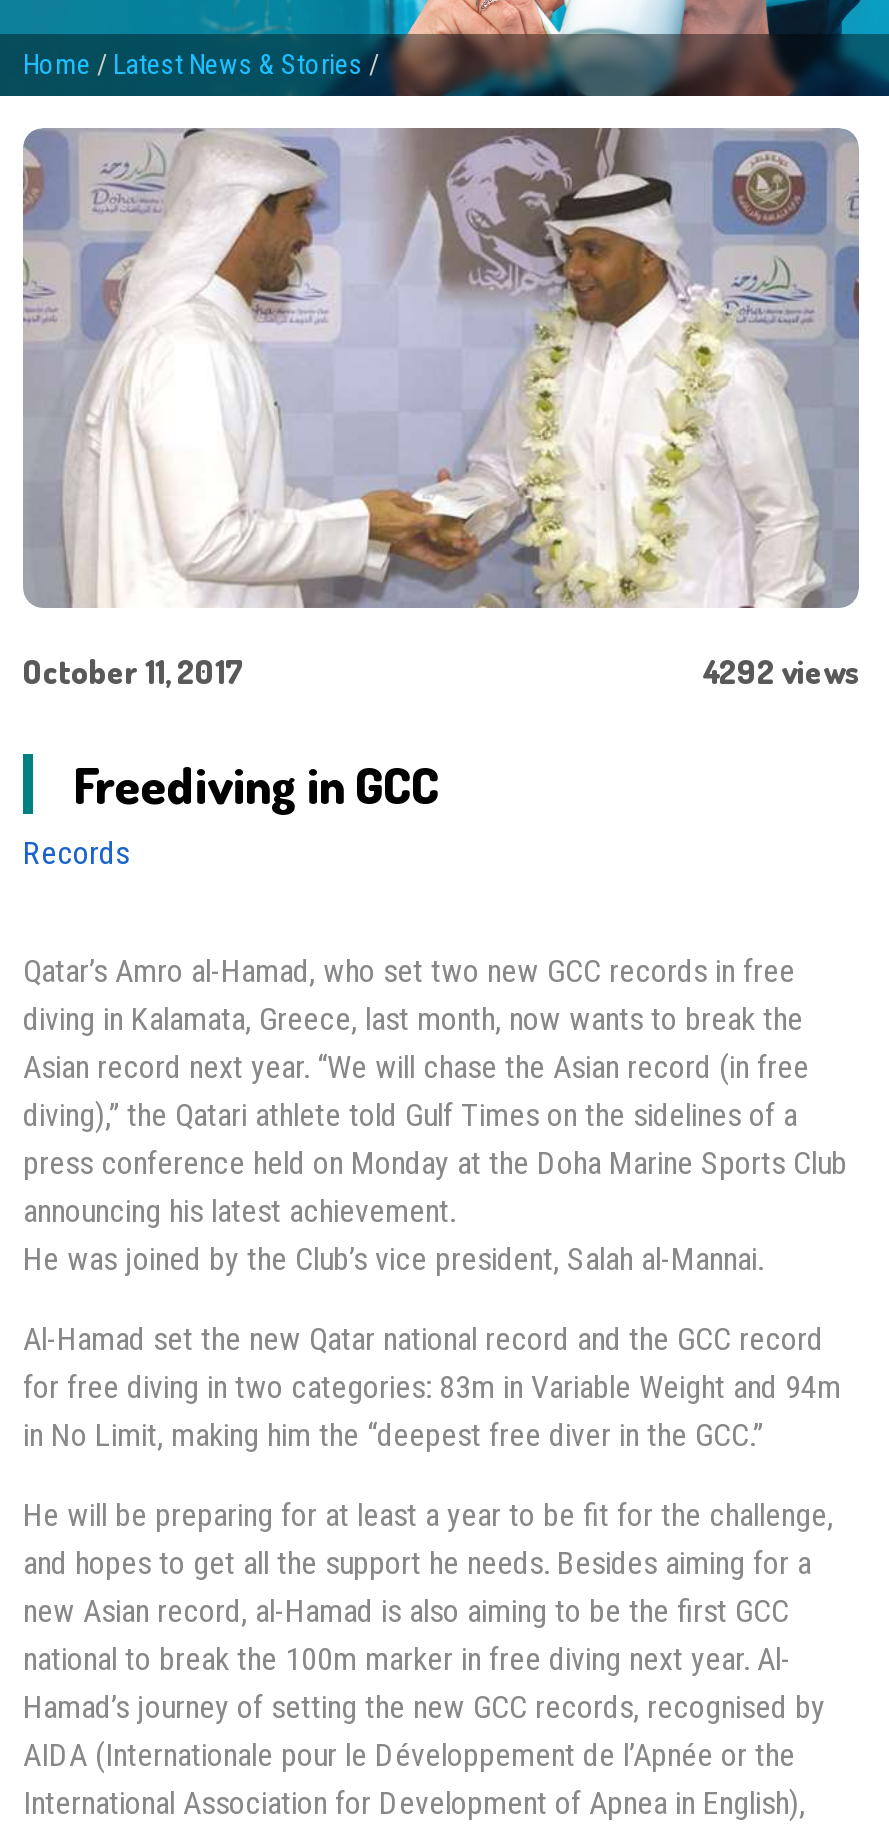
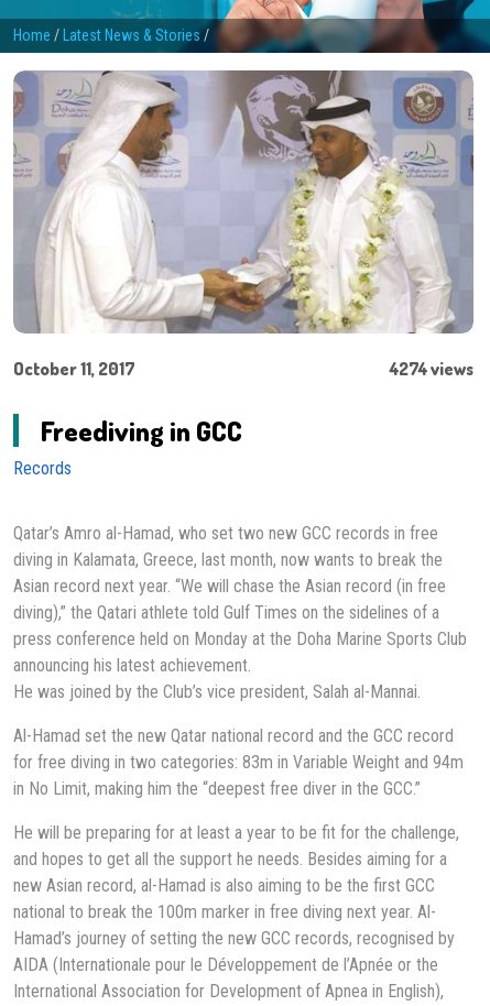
- 4292 views
+ 4274 views
